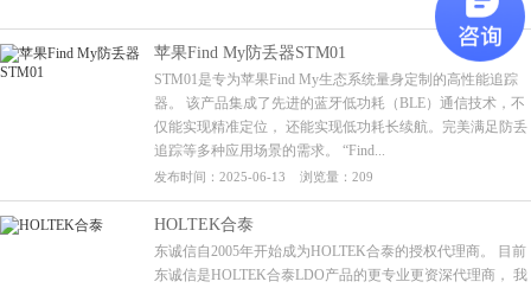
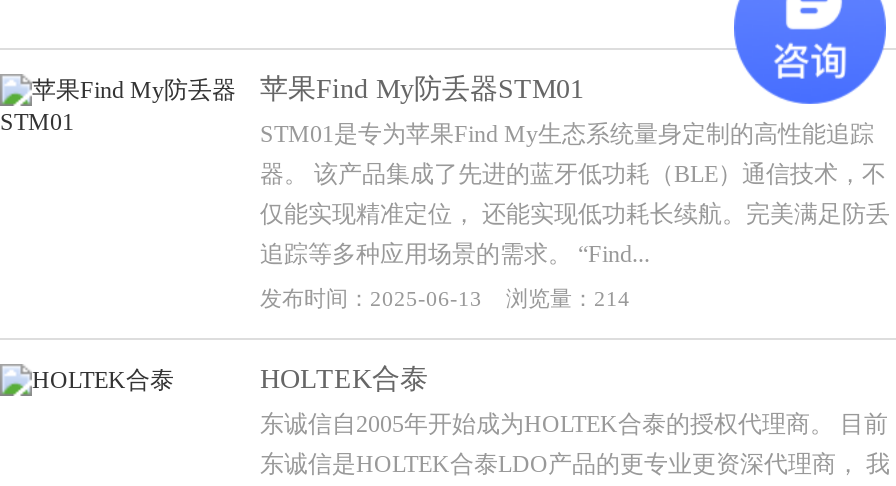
- 发布时间：2025-06-13 浏览量：209
+ 发布时间：2025-06-13 浏览量：214
